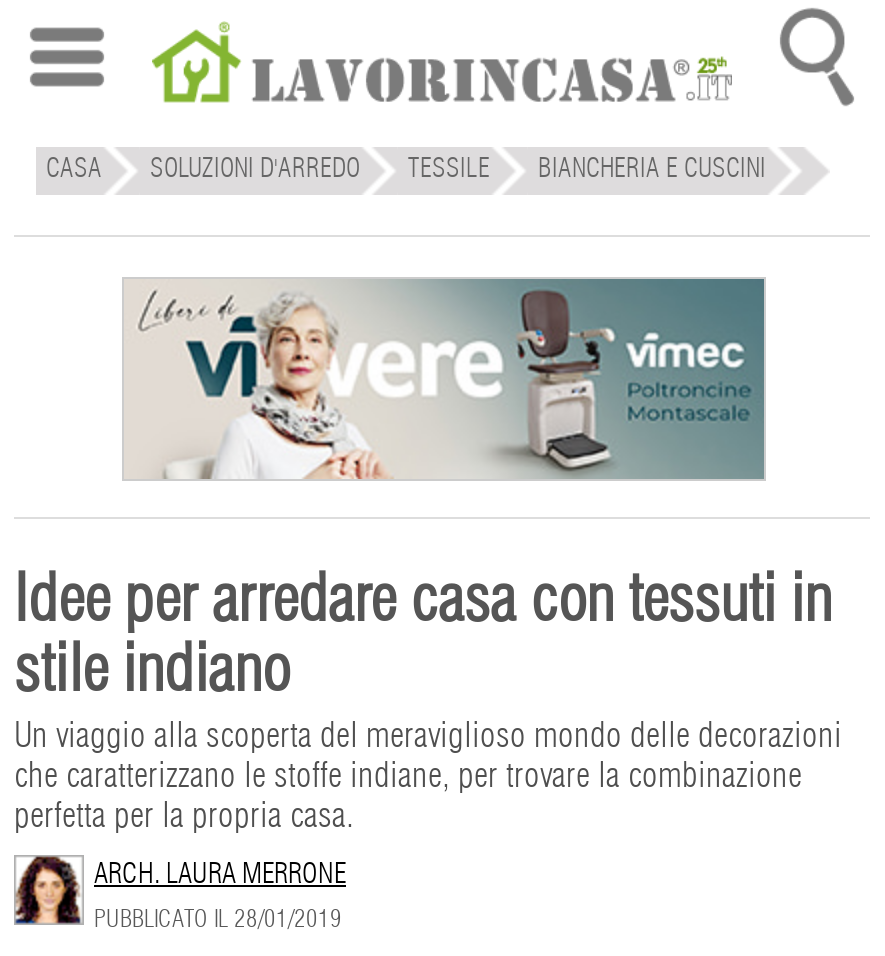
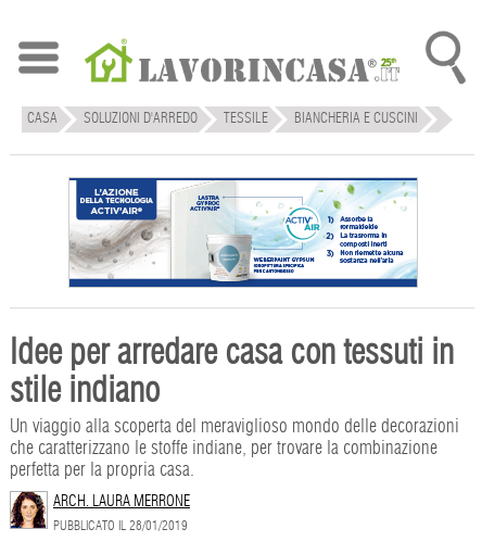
- [image]
+ [image]
